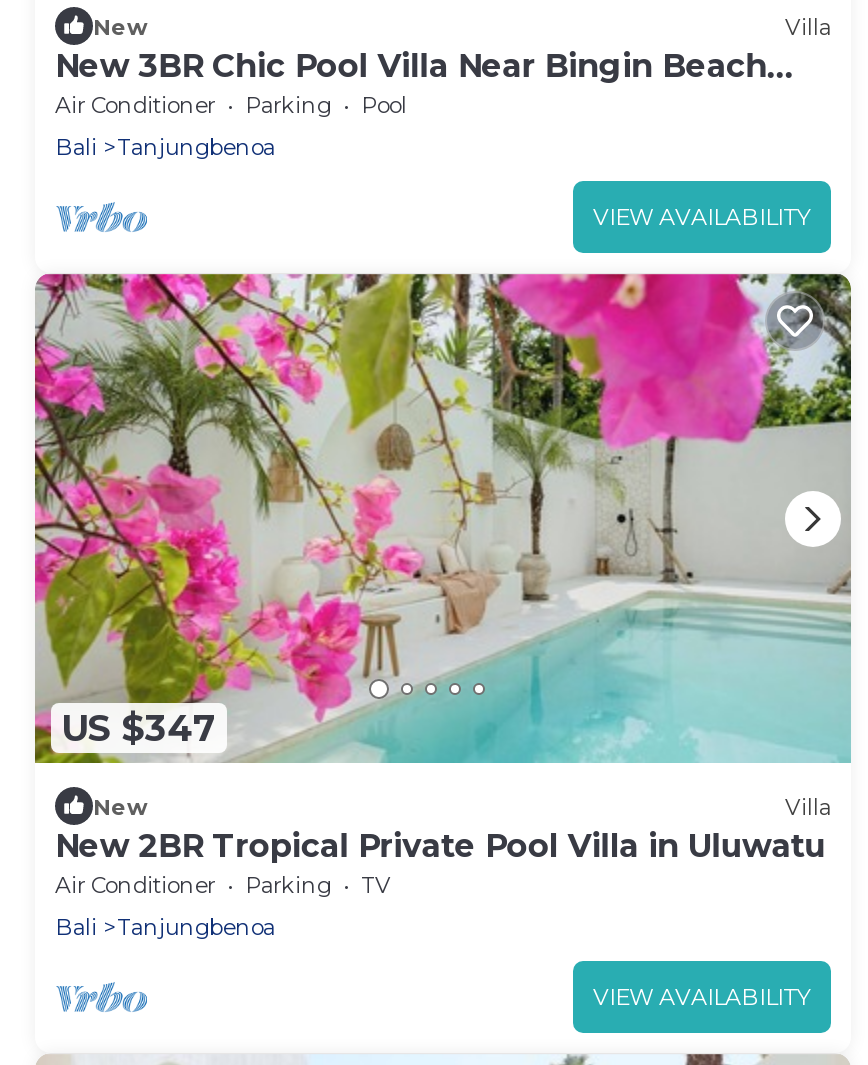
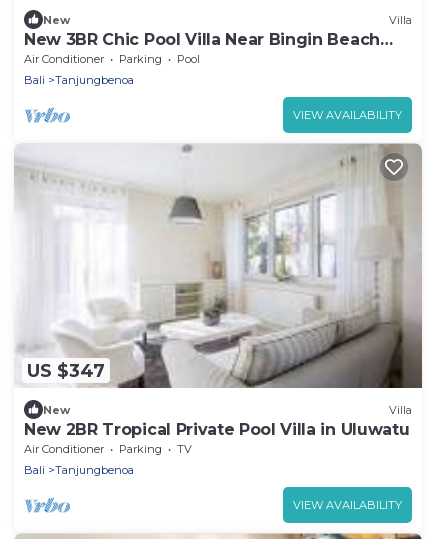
- [image]
+ [image]
